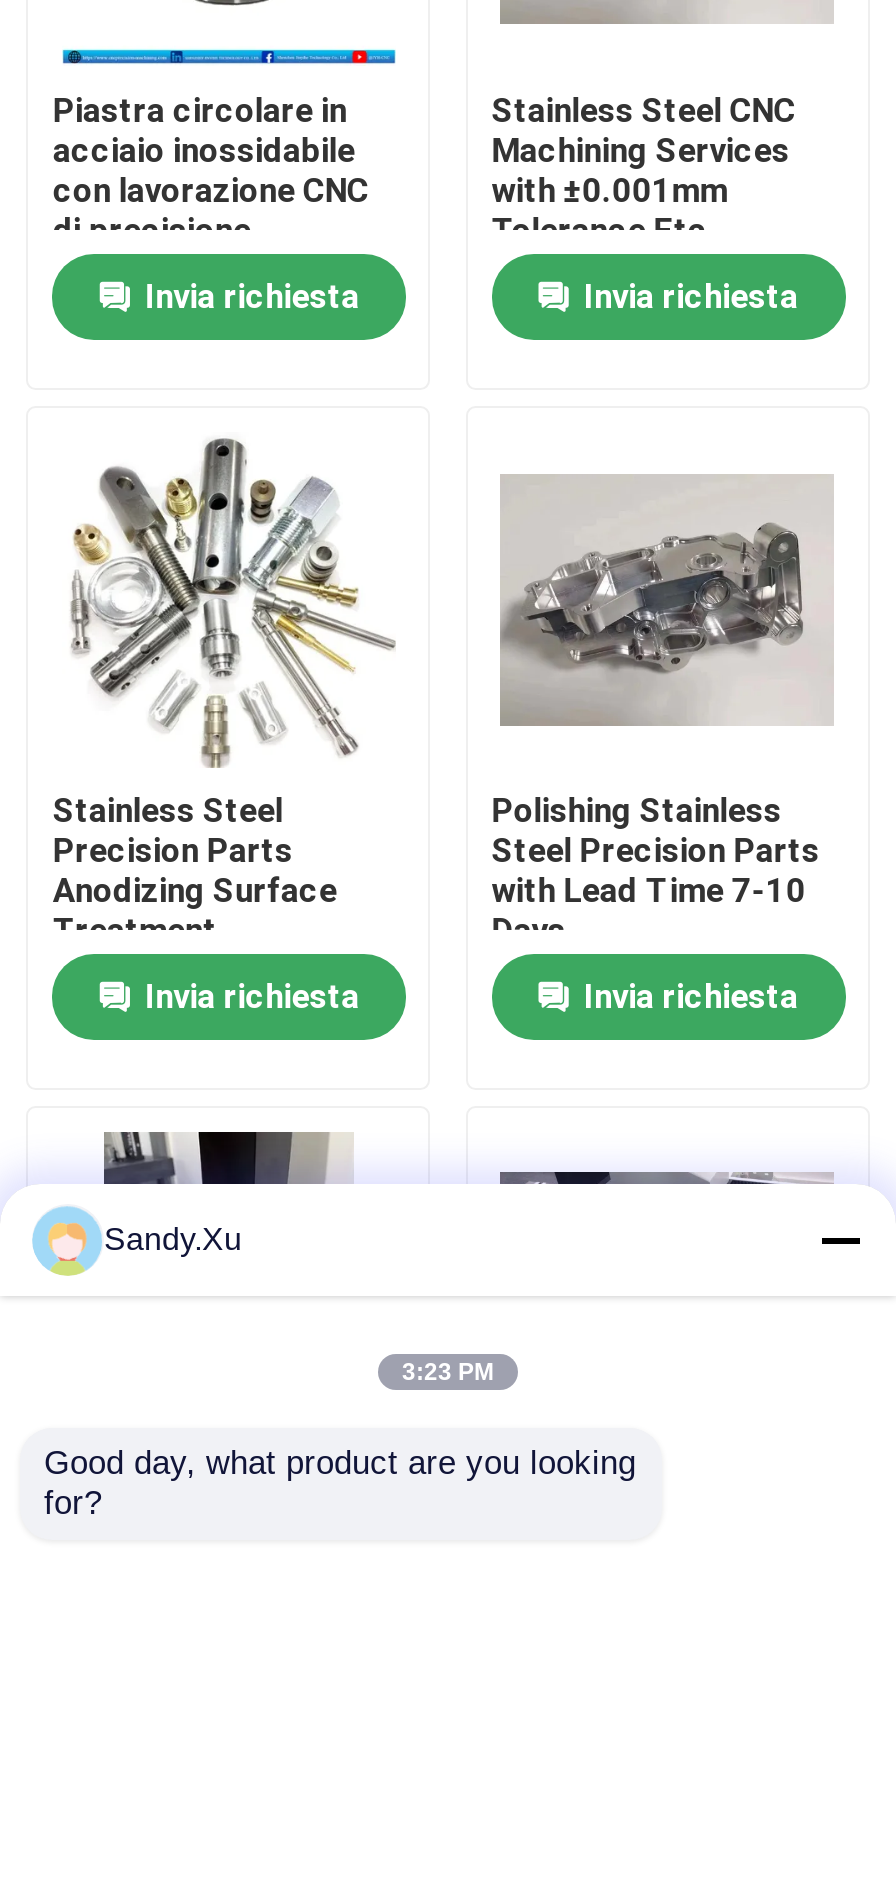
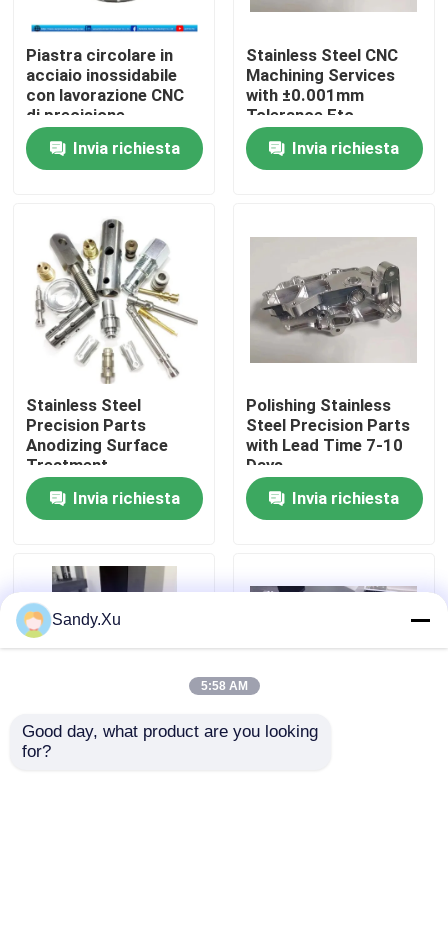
- 3:23 PM
+ 5:58 AM
